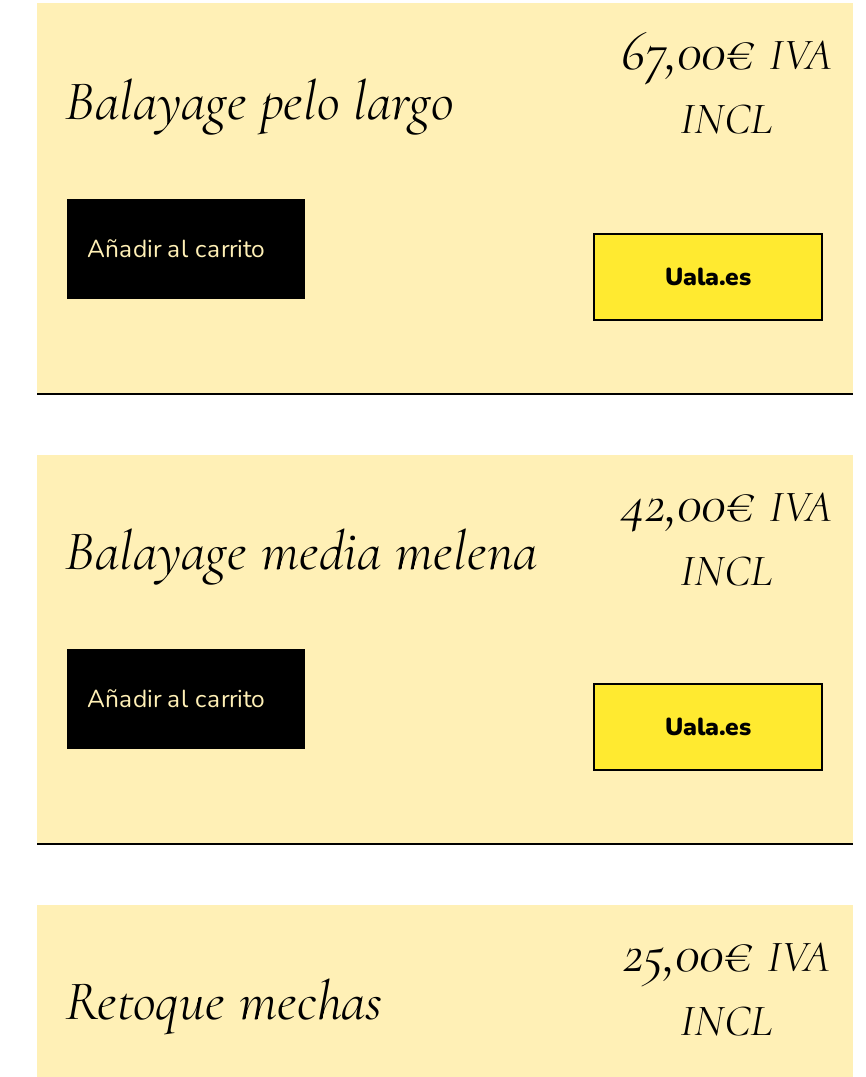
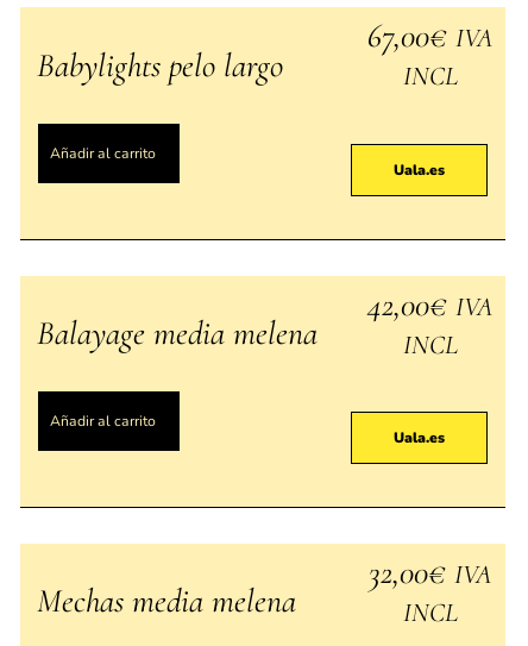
- Balayage pelo largo
+ Babylights pelo largo

- 25,00€ IVA
+ 32,00€ IVA

- Retoque mechas
+ Mechas media melena
